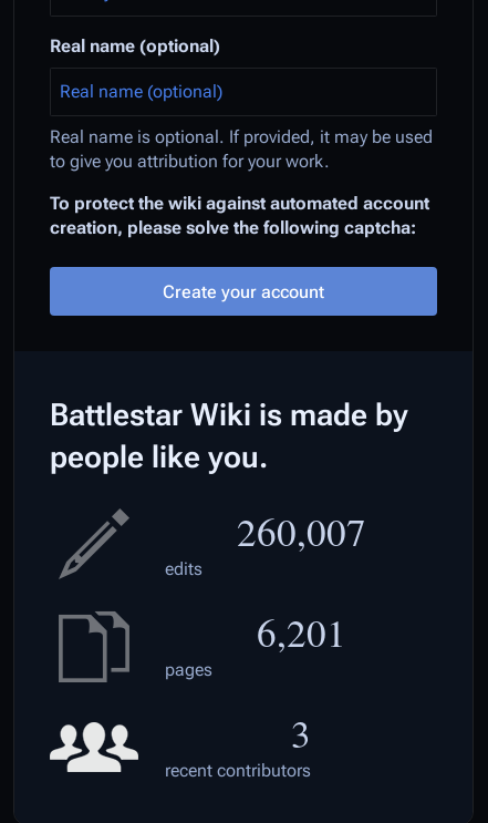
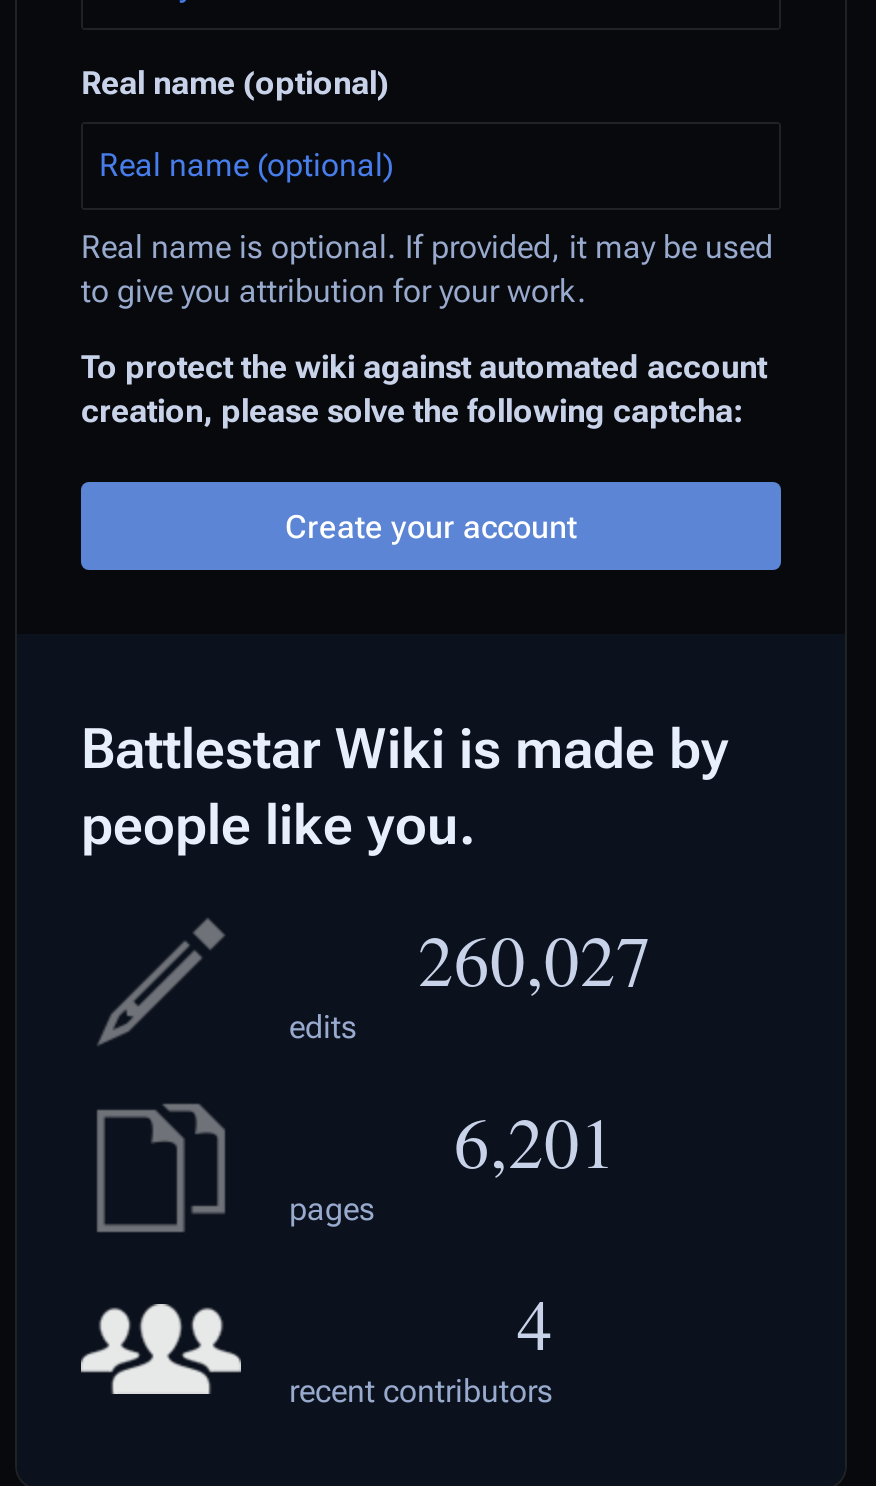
- 260,007
+ 260,027

- 3
+ 4
